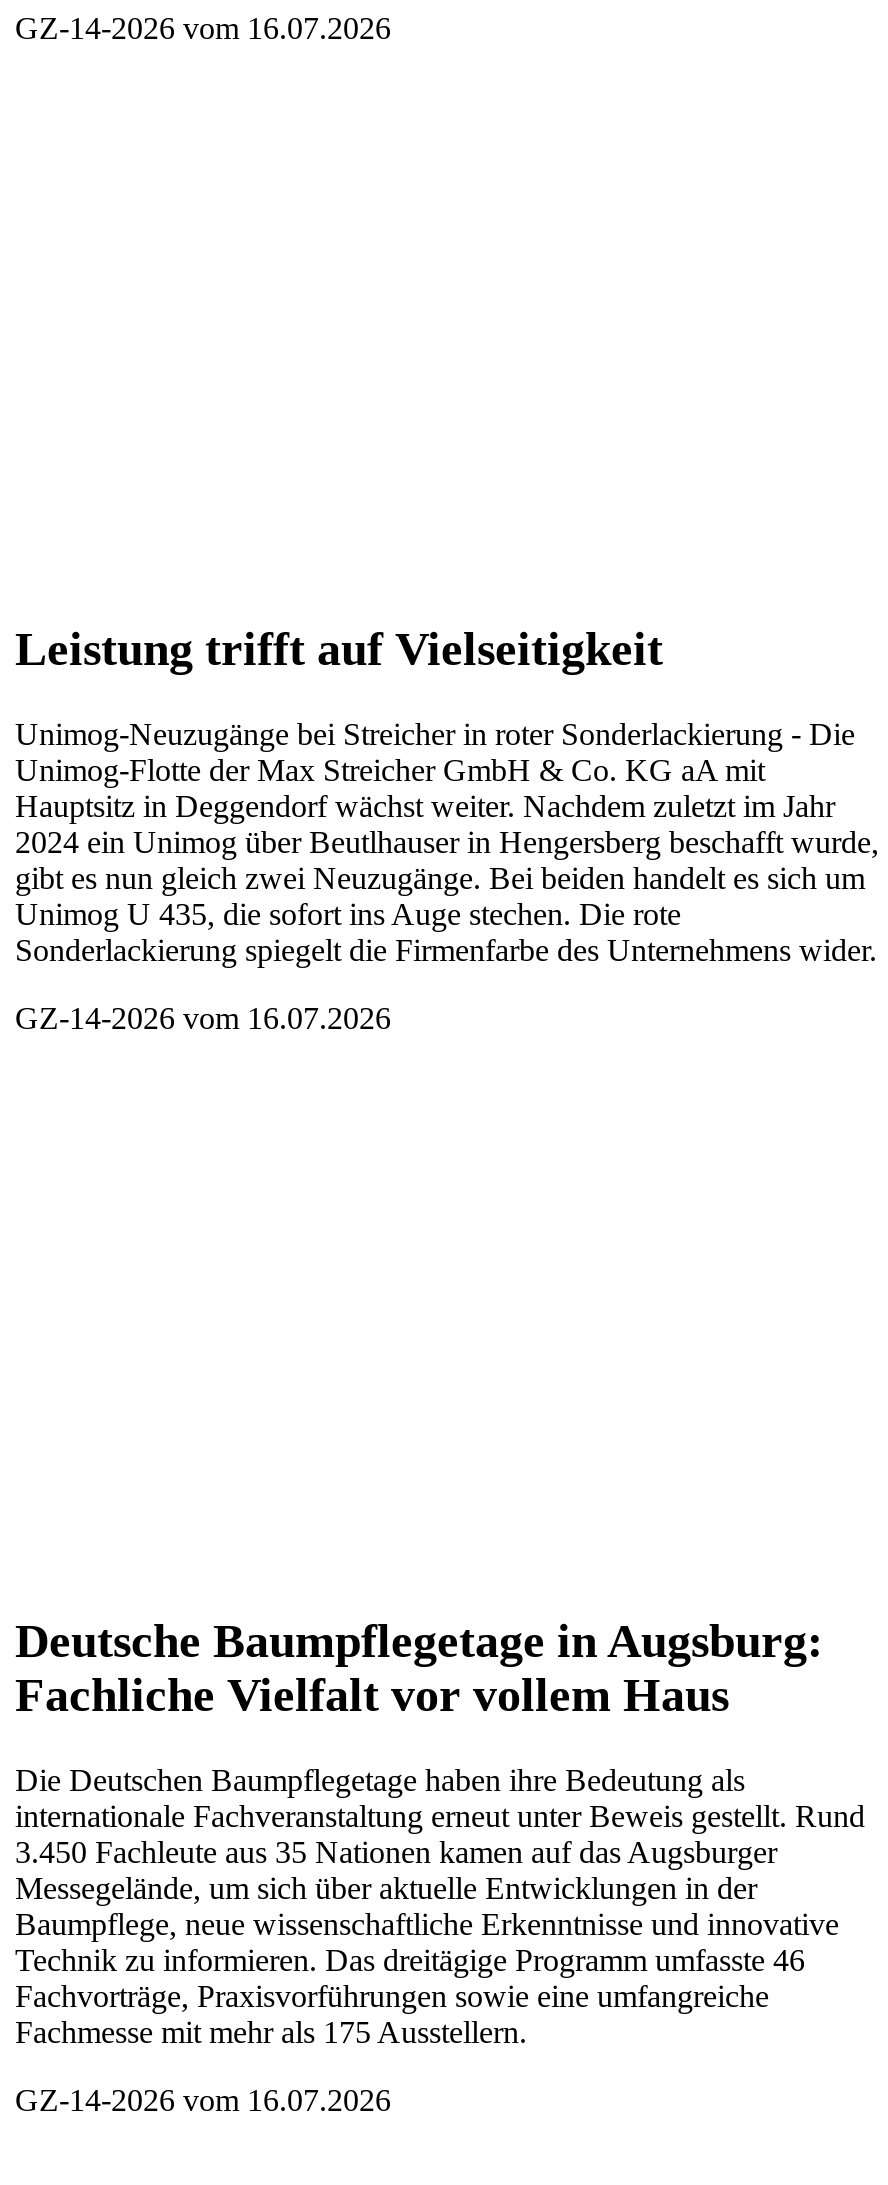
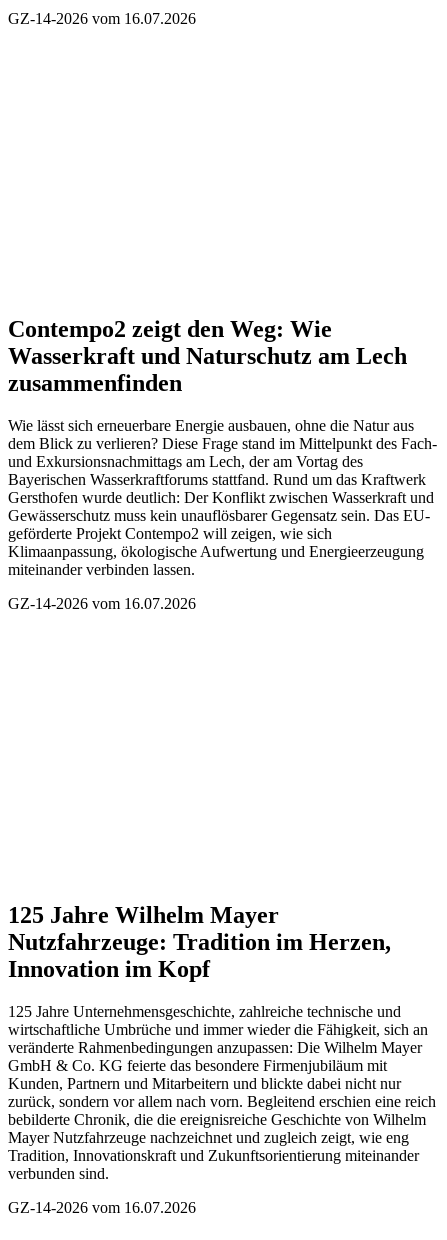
- Leistung trifft auf Vielseitigkeit
+ Contempo2 zeigt den Weg: Wie
+ Wasserkraft und Naturschutz am Lech
+ zusammenfinden

- Unimog-Neuzugänge bei Streicher in roter Sonderlackierung - Die
- Unimog-Flotte der Max Streicher GmbH & Co. KG aA mit
- Hauptsitz in Deggendorf wächst weiter. Nachdem zuletzt im Jahr
- 2024 ein Unimog über Beutlhauser in Hengersberg beschafft wurde,
- gibt es nun gleich zwei Neuzugänge. Bei beiden handelt es sich um
- Unimog U 435, die sofort ins Auge stechen. Die rote
- Sonderlackierung spiegelt die Firmenfarbe des Unternehmens wider.
+ Wie lässt sich erneuerbare Energie ausbauen, ohne die Natur aus
+ dem Blick zu verlieren? Diese Frage stand im Mittelpunkt des Fach-
+ und Exkursionsnachmittags am Lech, der am Vortag des
+ Bayerischen Wasserkraftforums stattfand. Rund um das Kraftwerk
+ Gersthofen wurde deutlich: Der Konflikt zwischen Wasserkraft und
+ Gewässerschutz muss kein unauflösbarer Gegensatz sein. Das EU-
+ geförderte Projekt Contempo2 will zeigen, wie sich
+ Klimaanpassung, ökologische Aufwertung und Energieerzeugung
+ miteinander verbinden lassen.

- Deutsche Baumpflegetage in Augsburg:
- Fachliche Vielfalt vor vollem Haus
+ 125 Jahre Wilhelm Mayer
+ Nutzfahrzeuge: Tradition im Herzen,
+ Innovation im Kopf

- Die Deutschen Baumpflegetage haben ihre Bedeutung als
- internationale Fachveranstaltung erneut unter Beweis gestellt. Rund
- 3.450 Fachleute aus 35 Nationen kamen auf das Augsburger
- Messegelände, um sich über aktuelle Entwicklungen in der
- Baumpflege, neue wissenschaftliche Erkenntnisse und innovative
- Technik zu informieren. Das dreitägige Programm umfasste 46
- Fachvorträge, Praxisvorführungen sowie eine umfangreiche
- Fachmesse mit mehr als 175 Ausstellern.
+ 125 Jahre Unternehmensgeschichte, zahlreiche technische und
+ wirtschaftliche Umbrüche und immer wieder die Fähigkeit, sich an
+ veränderte Rahmenbedingungen anzupassen: Die Wilhelm Mayer
+ GmbH & Co. KG feierte das besondere Firmenjubiläum mit
+ Kunden, Partnern und Mitarbeitern und blickte dabei nicht nur
+ zurück, sondern vor allem nach vorn. Begleitend erschien eine reich
+ bebilderte Chronik, die die ereignisreiche Geschichte von Wilhelm
+ Mayer Nutzfahrzeuge nachzeichnet und zugleich zeigt, wie eng
+ Tradition, Innovationskraft und Zukunftsorientierung miteinander
+ verbunden sind.
